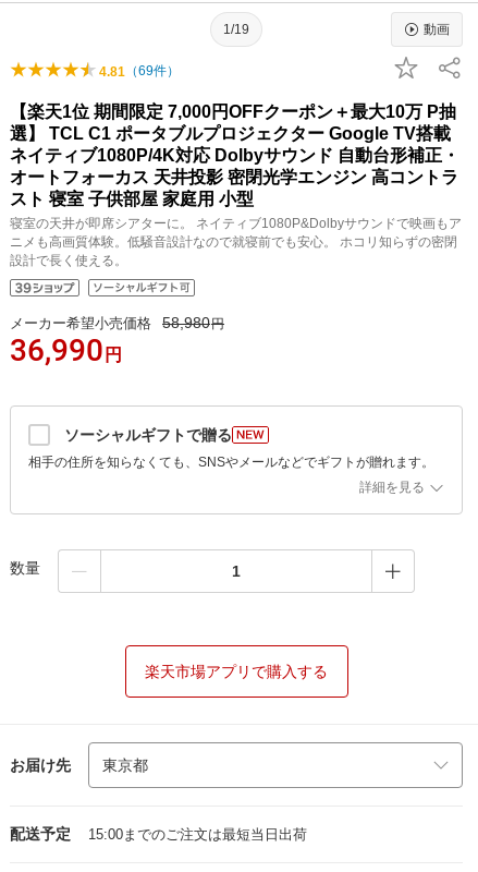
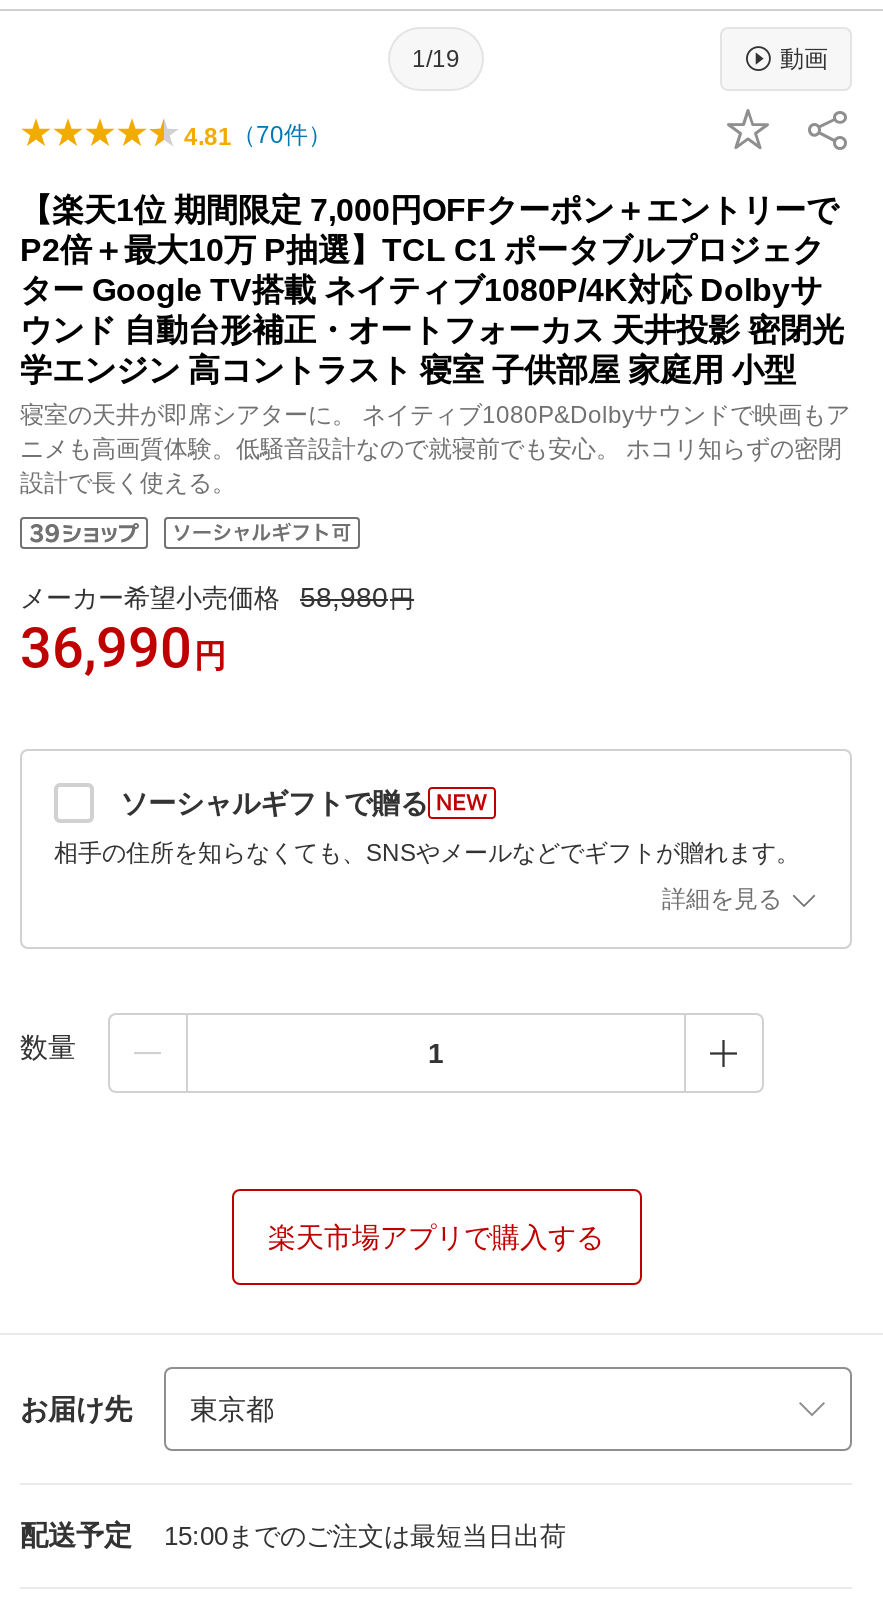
- 4.81（69件）
+ 4.81（70件）

- 【楽天1位 期間限定 7,000円OFFクーポン＋最大10万 P抽
- 選】 TCL C1 ポータブルプロジェクター Google TV搭載
- ネイティブ1080P/4K対応 Dolbyサウンド 自動台形補正・
- オートフォーカス 天井投影 密閉光学エンジン 高コントラ
- スト 寝室 子供部屋 家庭用 小型
+ 【楽天1位 期間限定 7,000円OFFクーポン＋エントリーで
+ P2倍＋最大10万 P抽選】TCL C1 ポータブルプロジェク
+ ター Google TV搭載 ネイティブ1080P/4K対応 Dolbyサ
+ ウンド 自動台形補正・オートフォーカス 天井投影 密閉光
+ 学エンジン 高コントラスト 寝室 子供部屋 家庭用 小型
